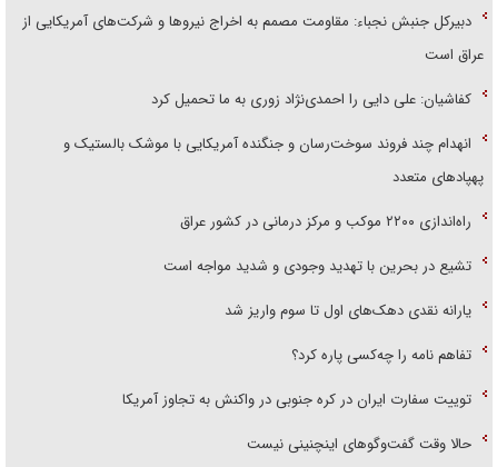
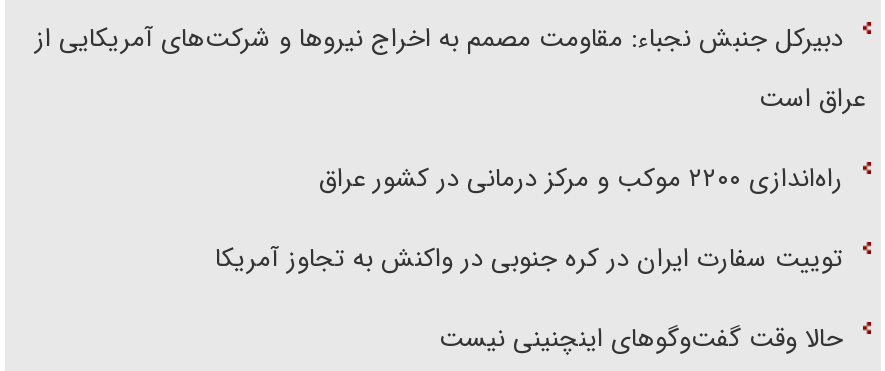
- کفاشیان: علی دایی را احمدی‌نژاد زوری به ما تحمیل کرد
- انهدام چند فروند سوخت‌رسان و جنگنده آمریکایی با موشک بالستیک و
- پهپاد‌های متعدد

- تشیع در بحرین با تهدید وجودی و شدید مواجه است
- یارانه نقدی دهک‌های اول تا سوم واریز شد
- تفاهم نامه را چه‌کسی پاره کرد؟
